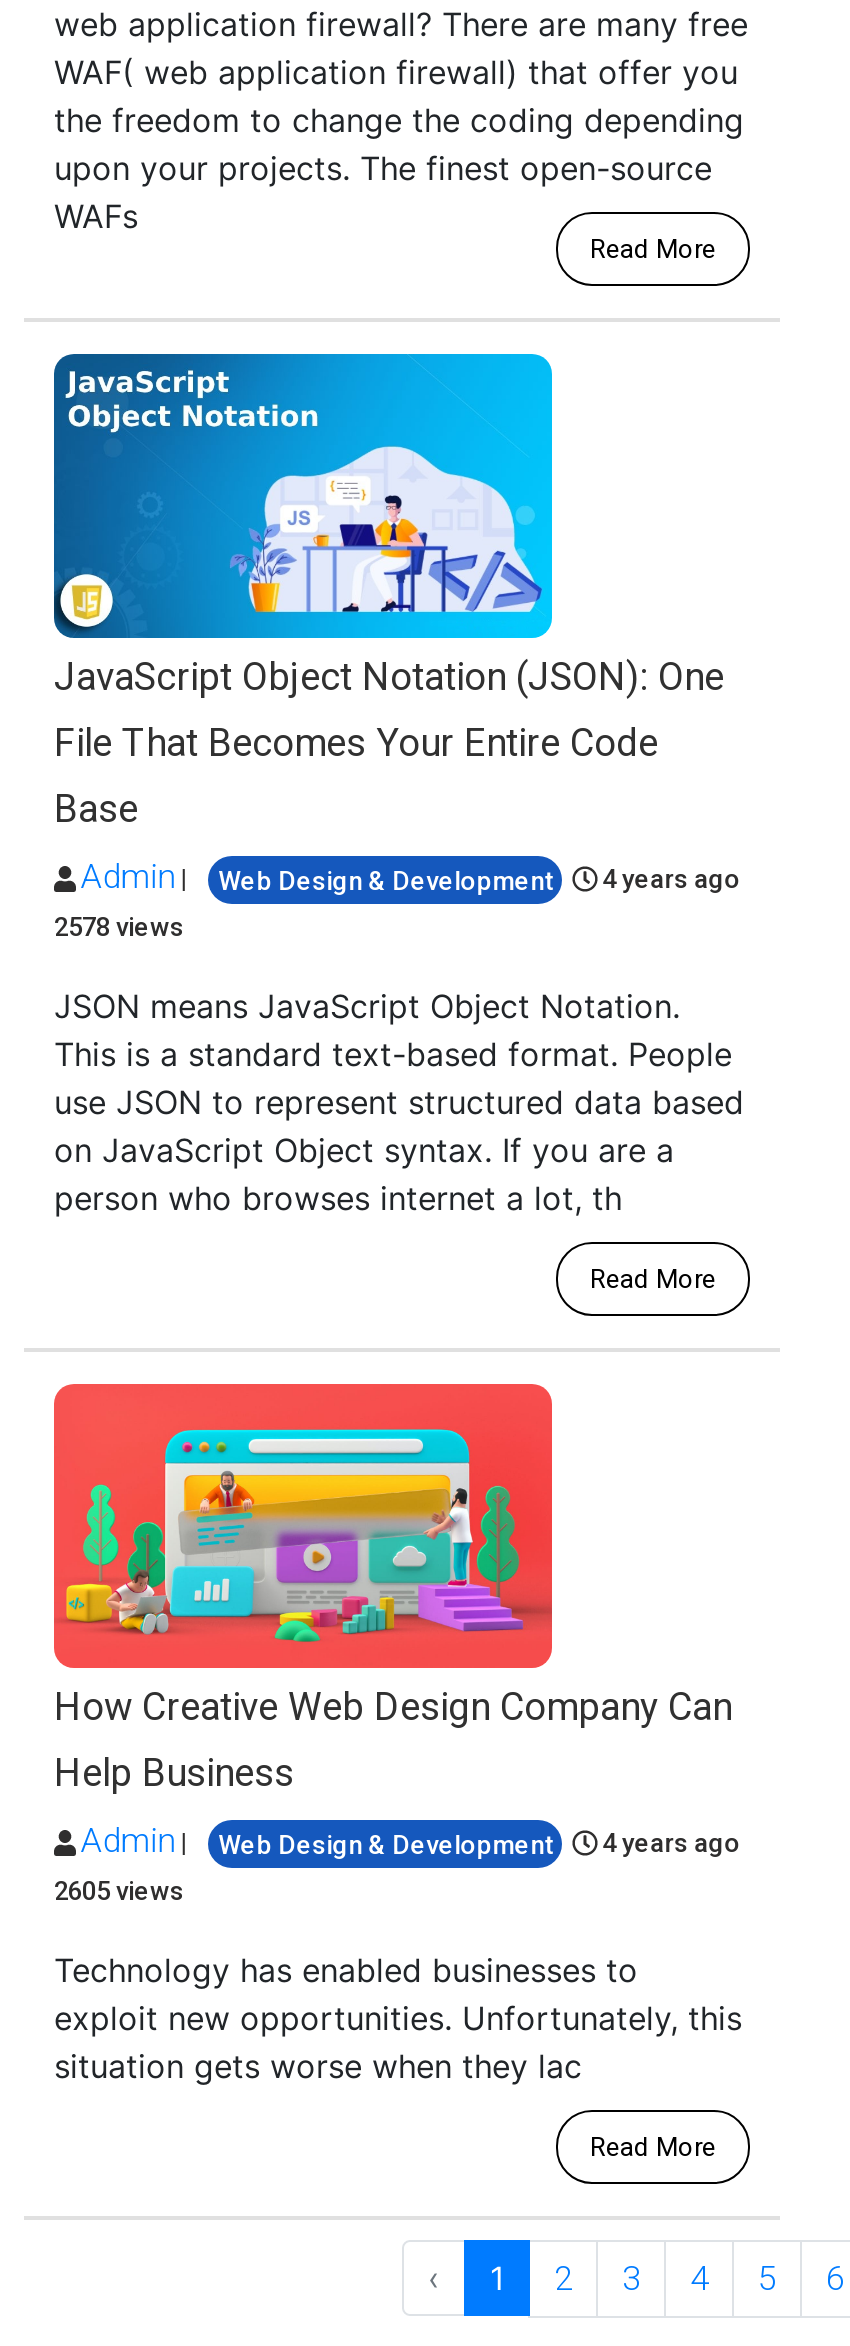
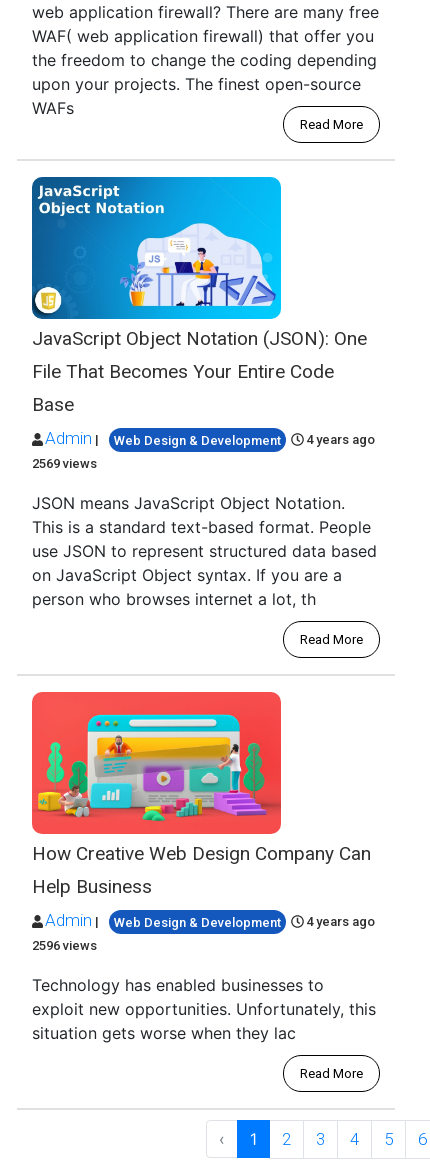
- 2578 views
+ 2569 views

- 2605 views
+ 2596 views
